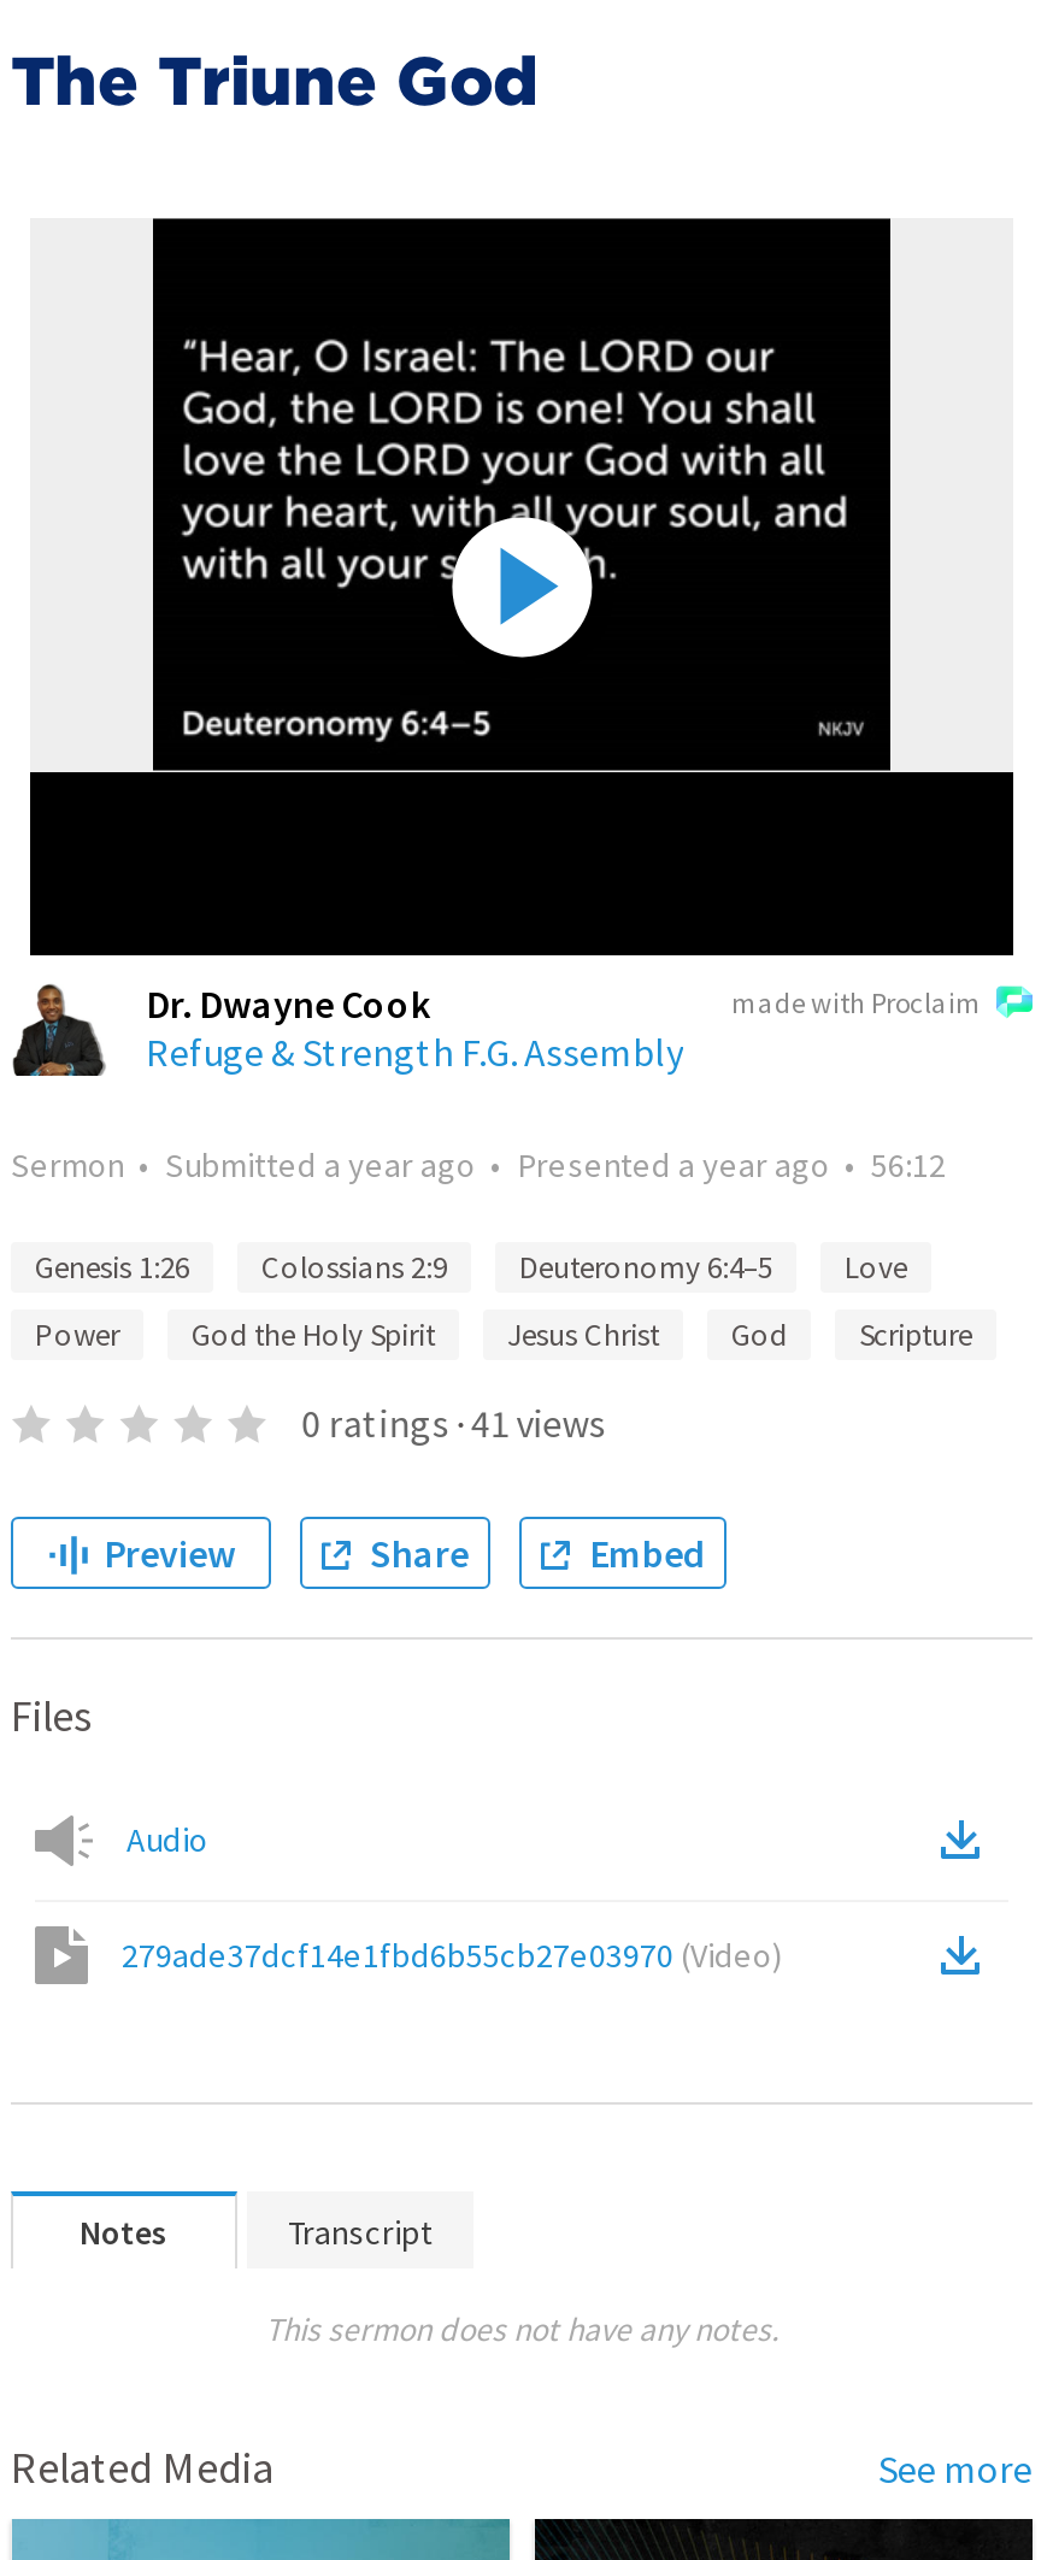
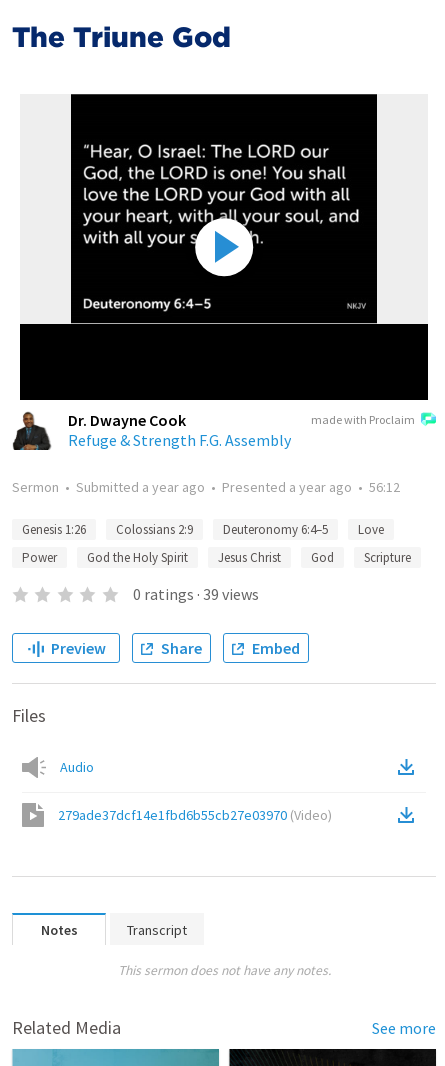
- 0 ratings · 41 views
+ 0 ratings · 39 views
